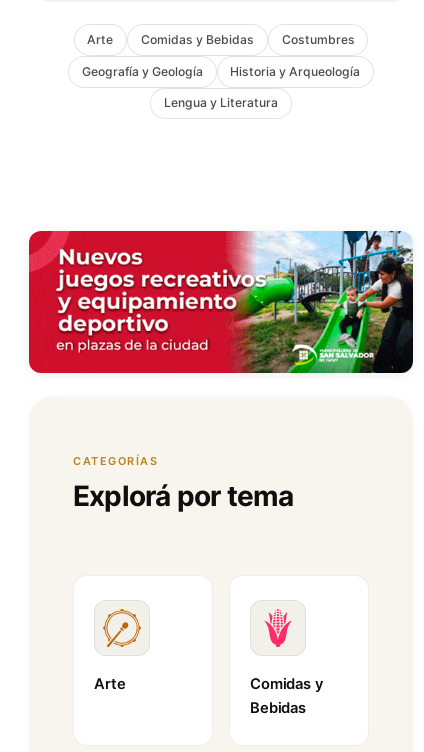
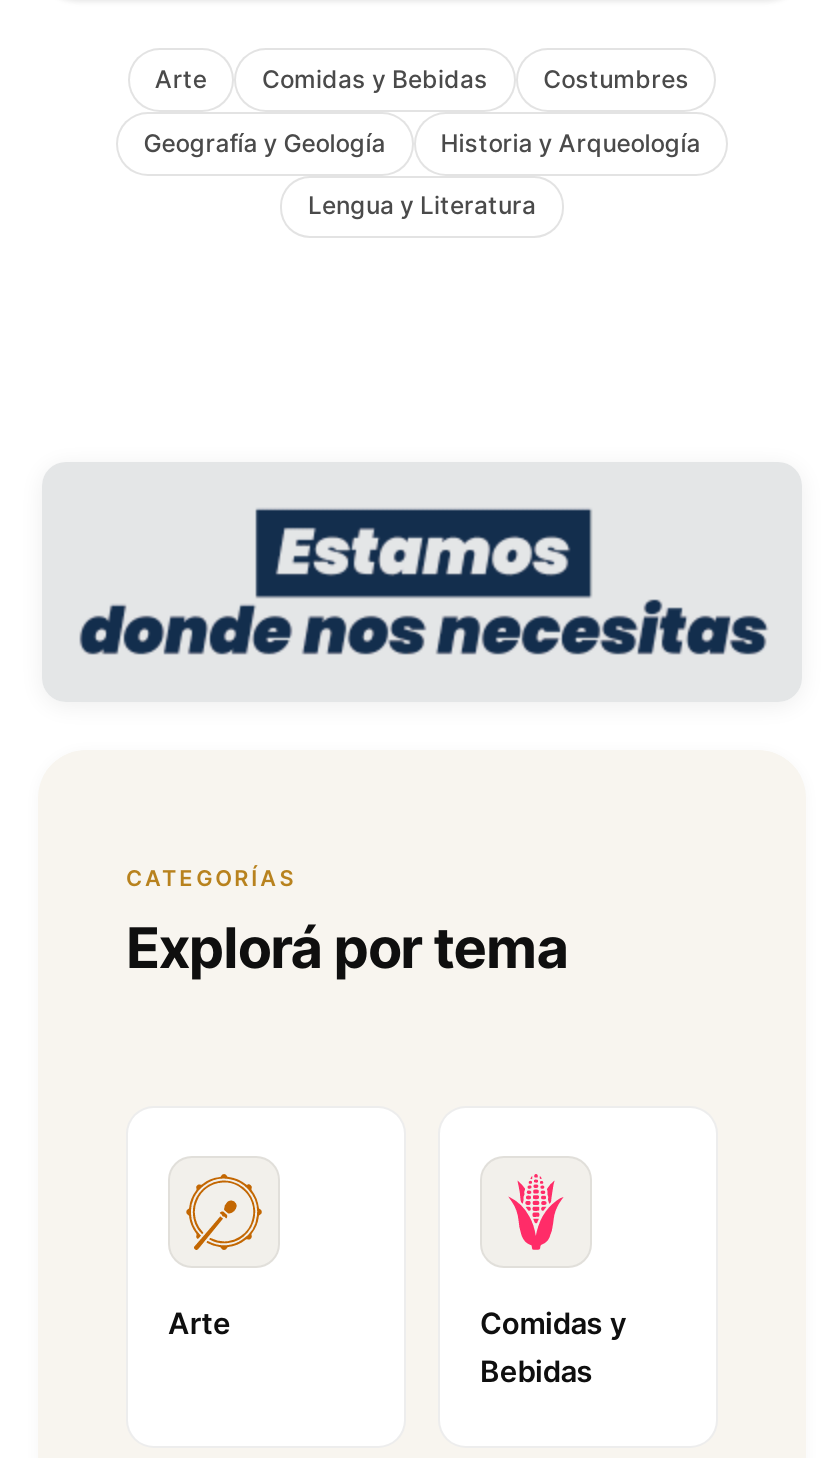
- [image]
+ [image]
